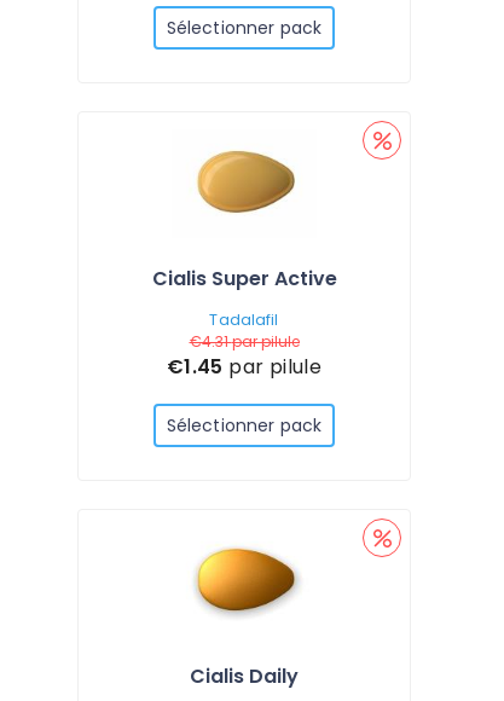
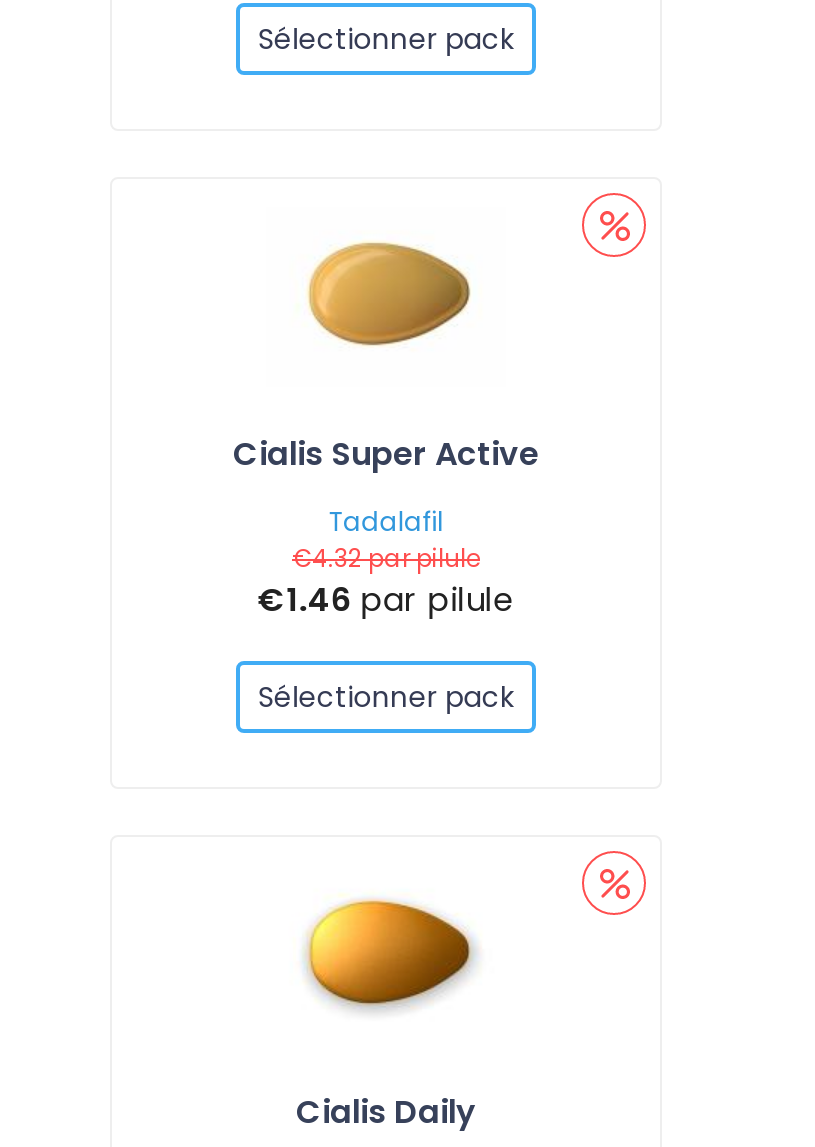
- €4.31par pilule
+ €4.32par pilule

- €1.45 par pilule
+ €1.46 par pilule
